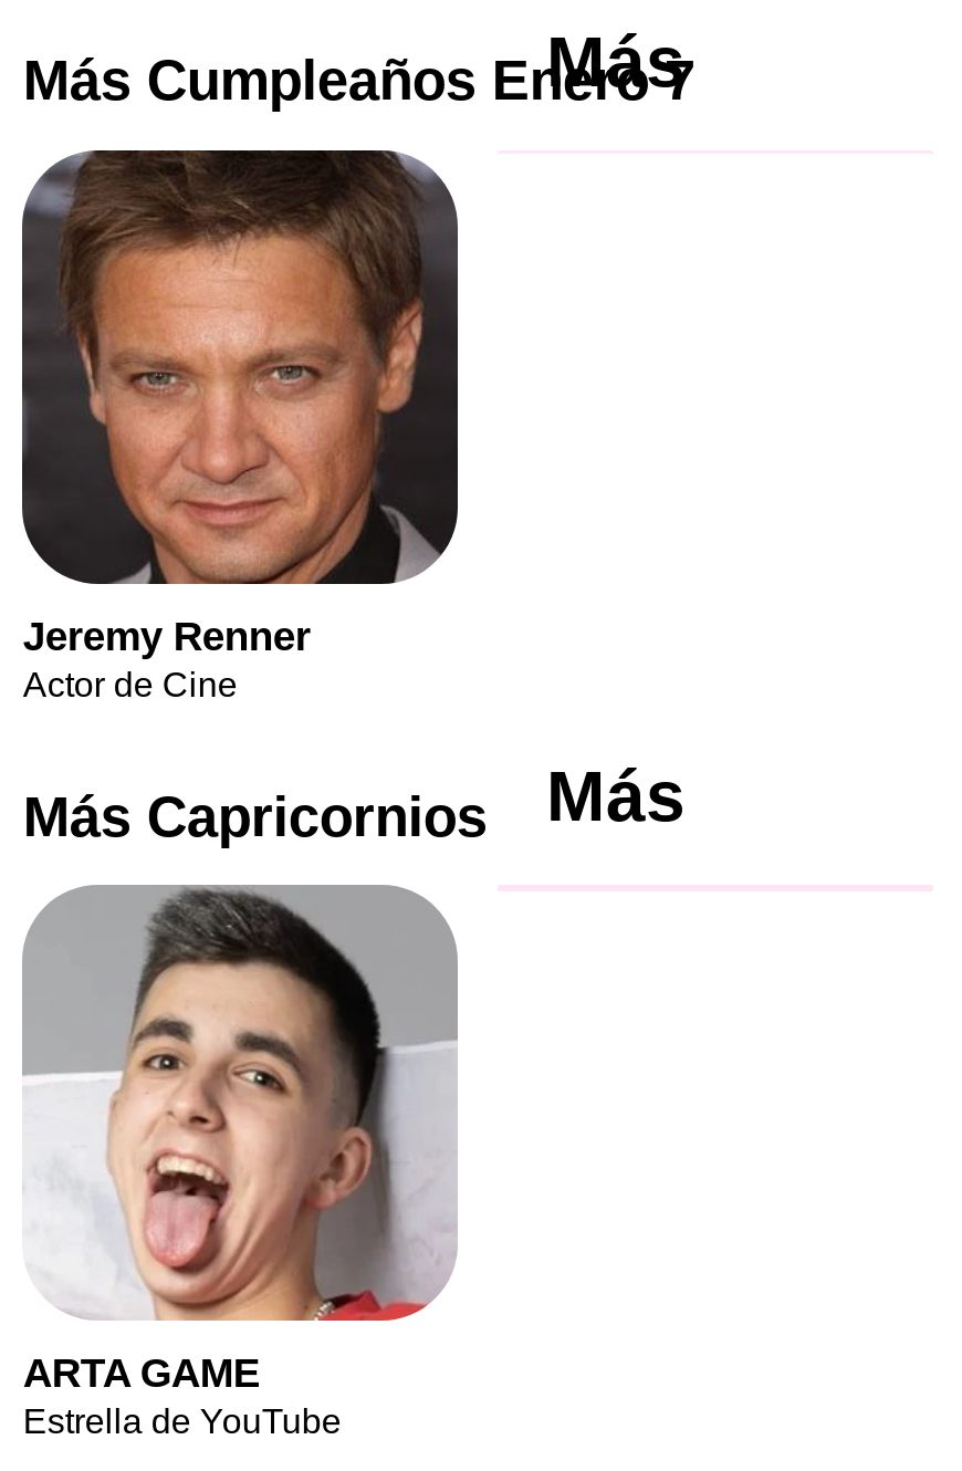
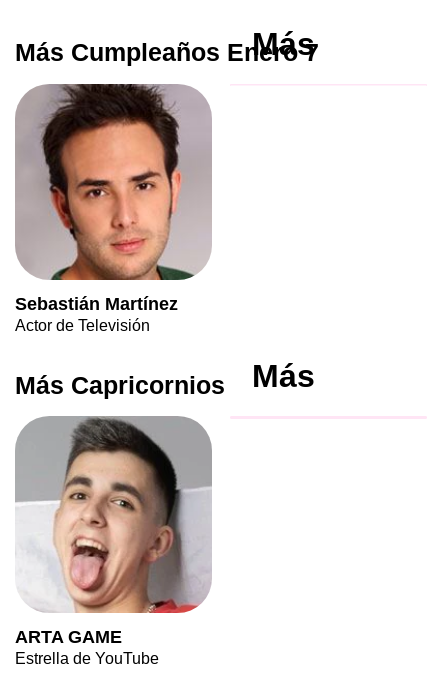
- [image]
- Jeremy Renner
- Actor de Cine
+ [image]
+ Sebastián Martínez
+ Actor de Televisión
